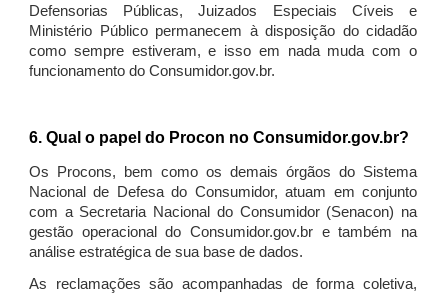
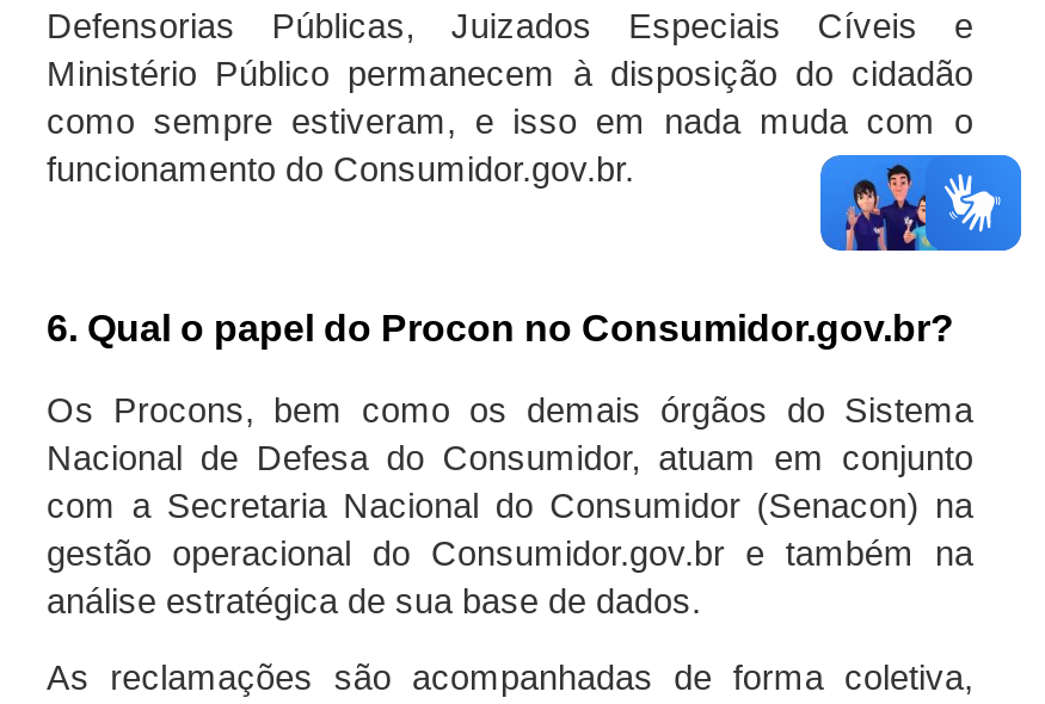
+ [image]
